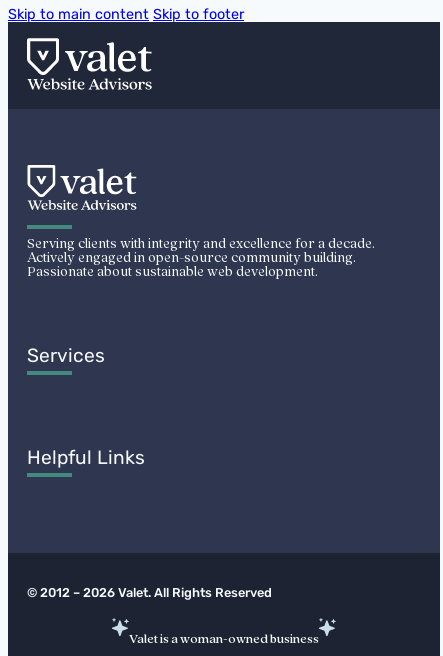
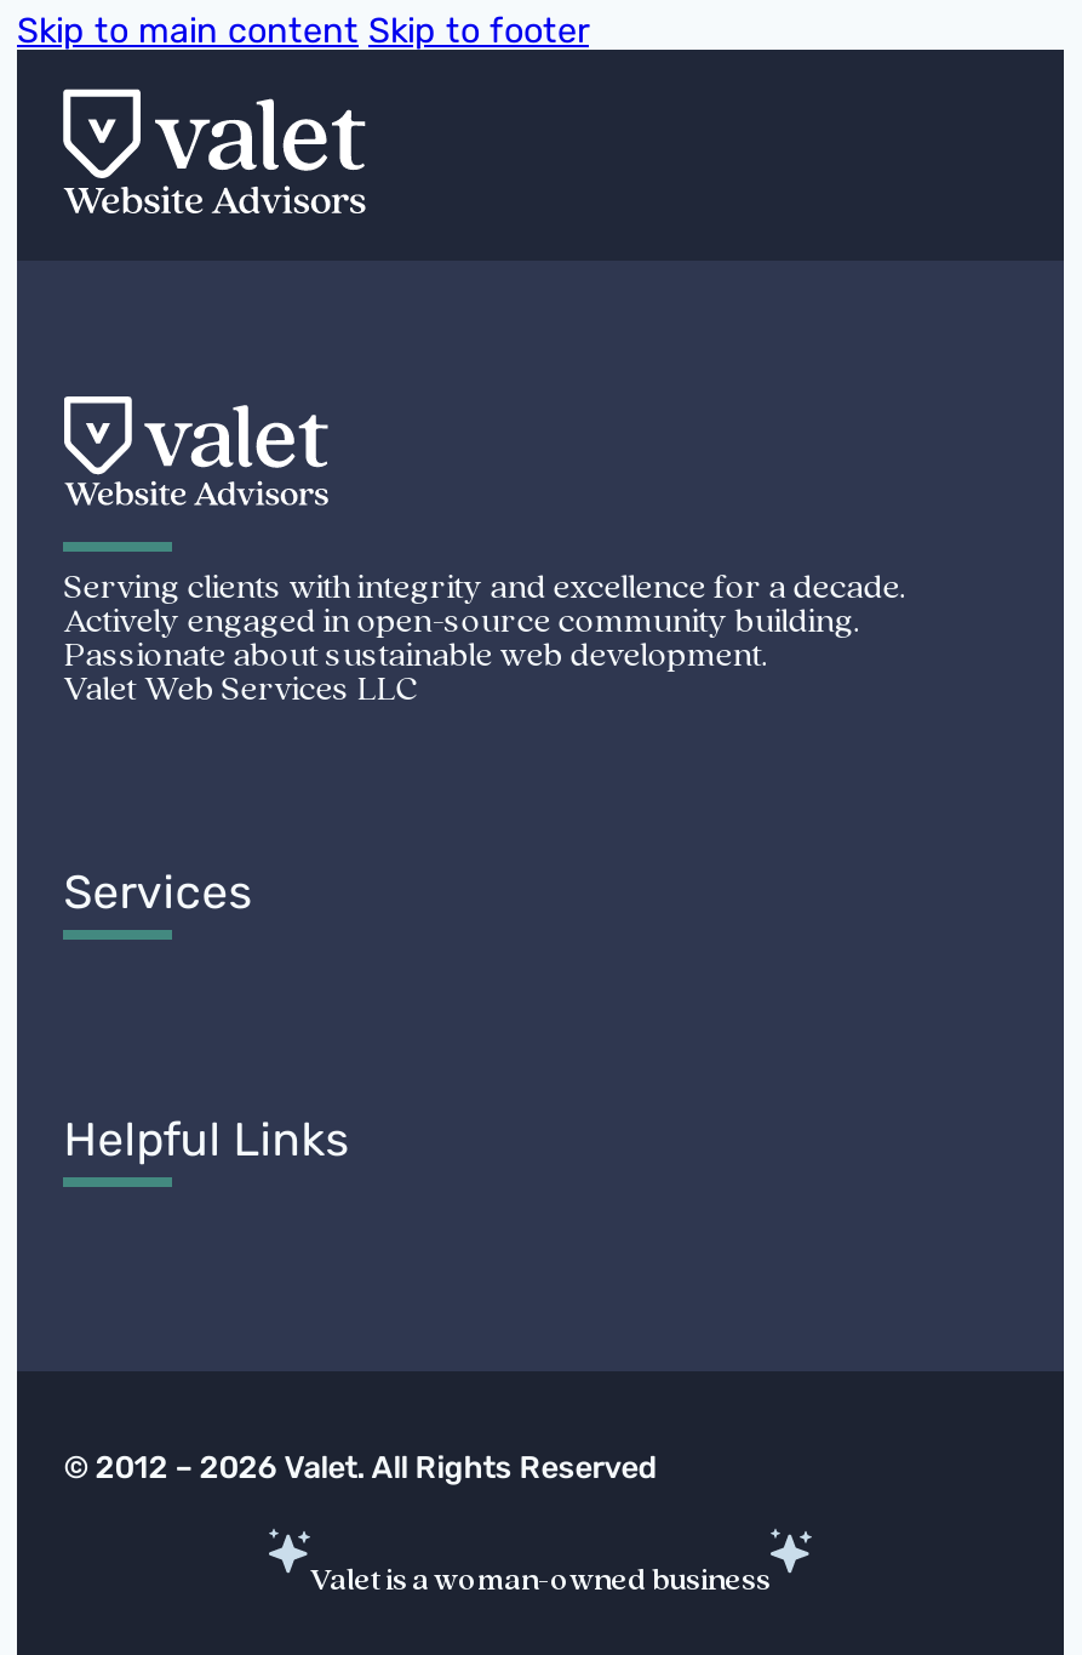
+ Valet Web Services LLC
